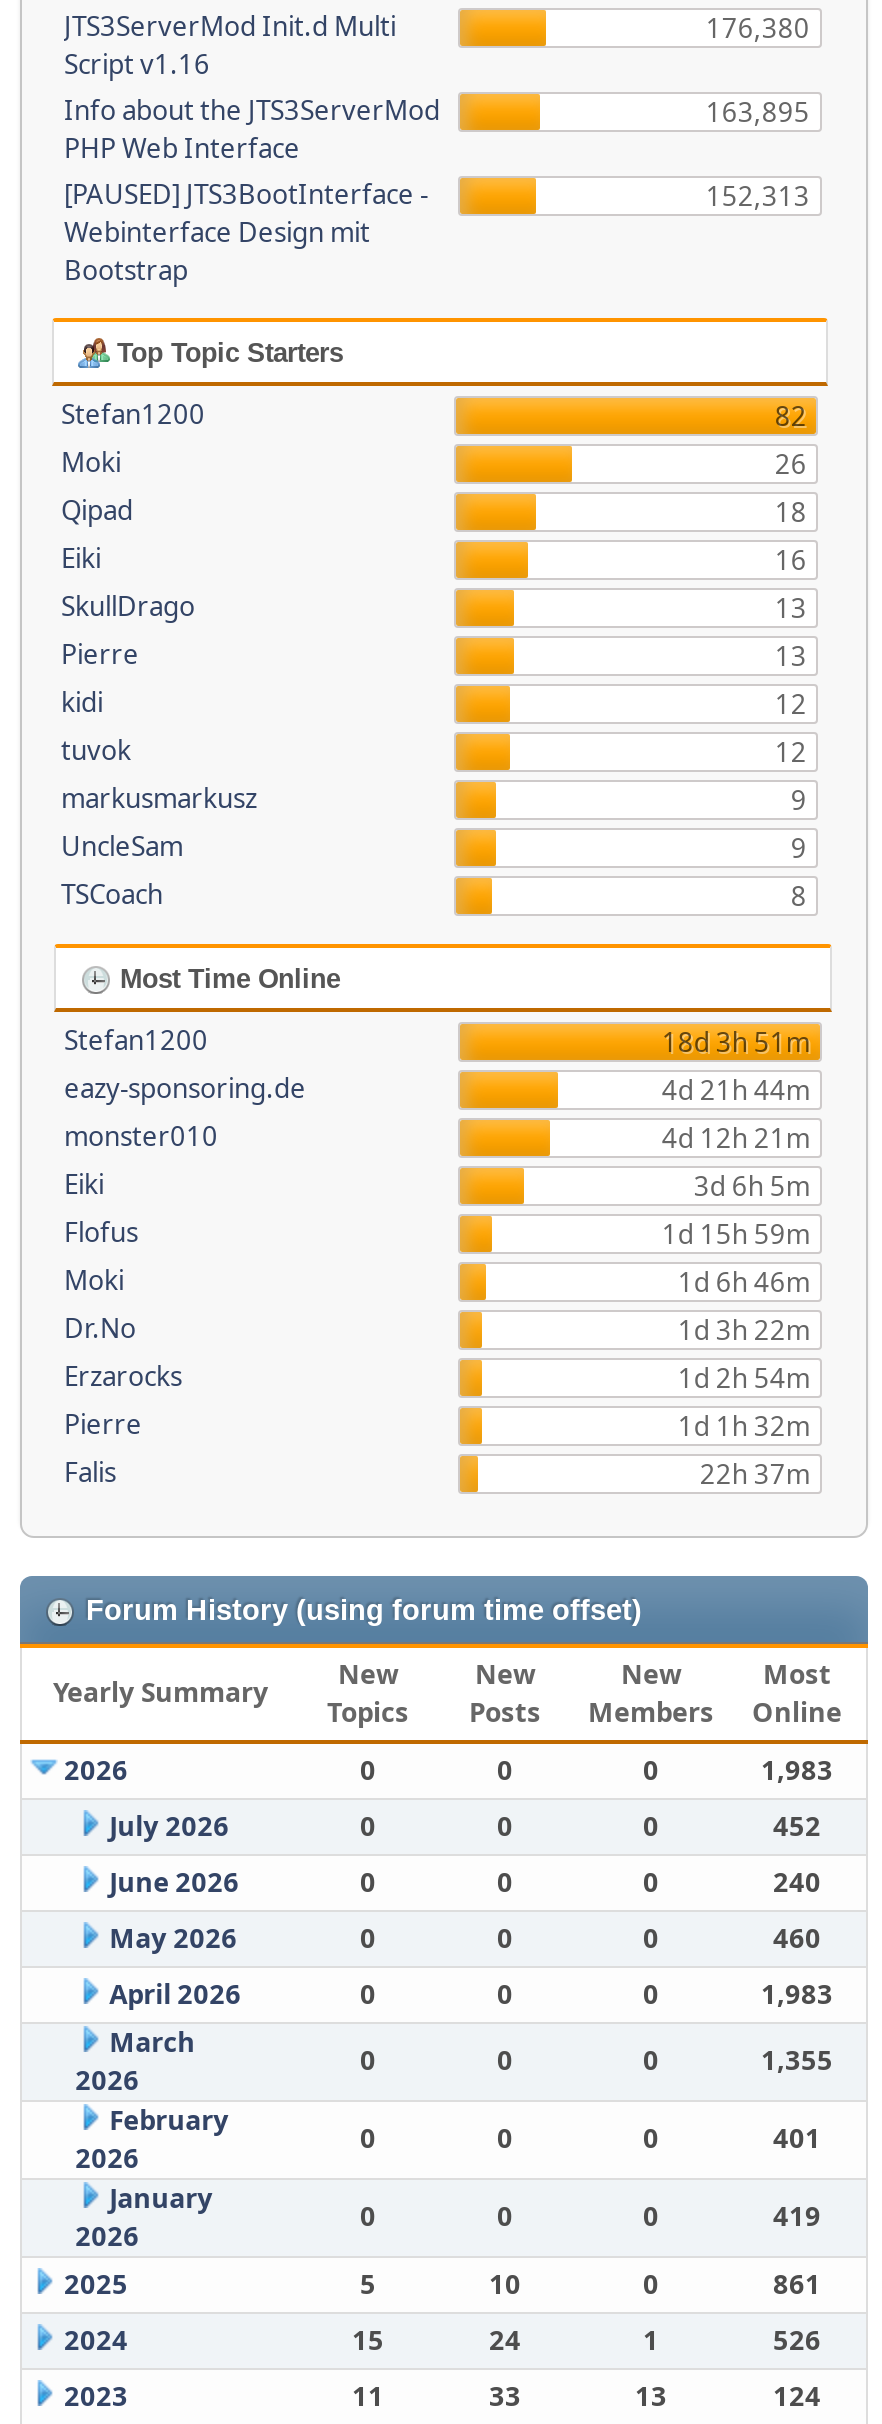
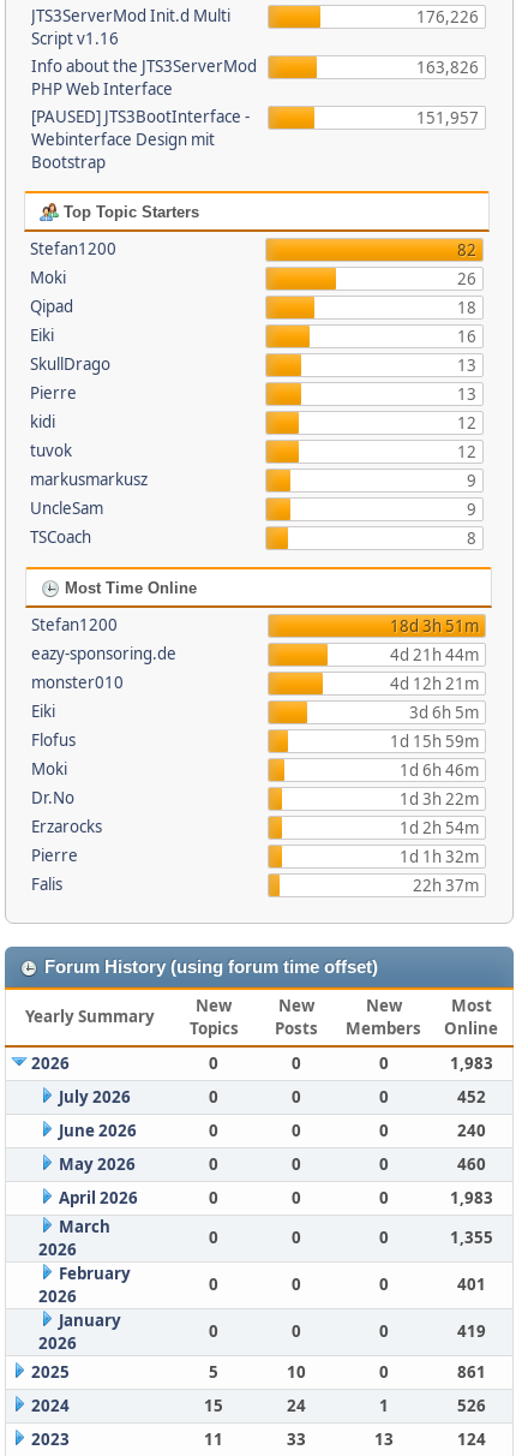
- 176,380
+ 176,226

- 163,895
+ 163,826

- 152,313
+ 151,957
